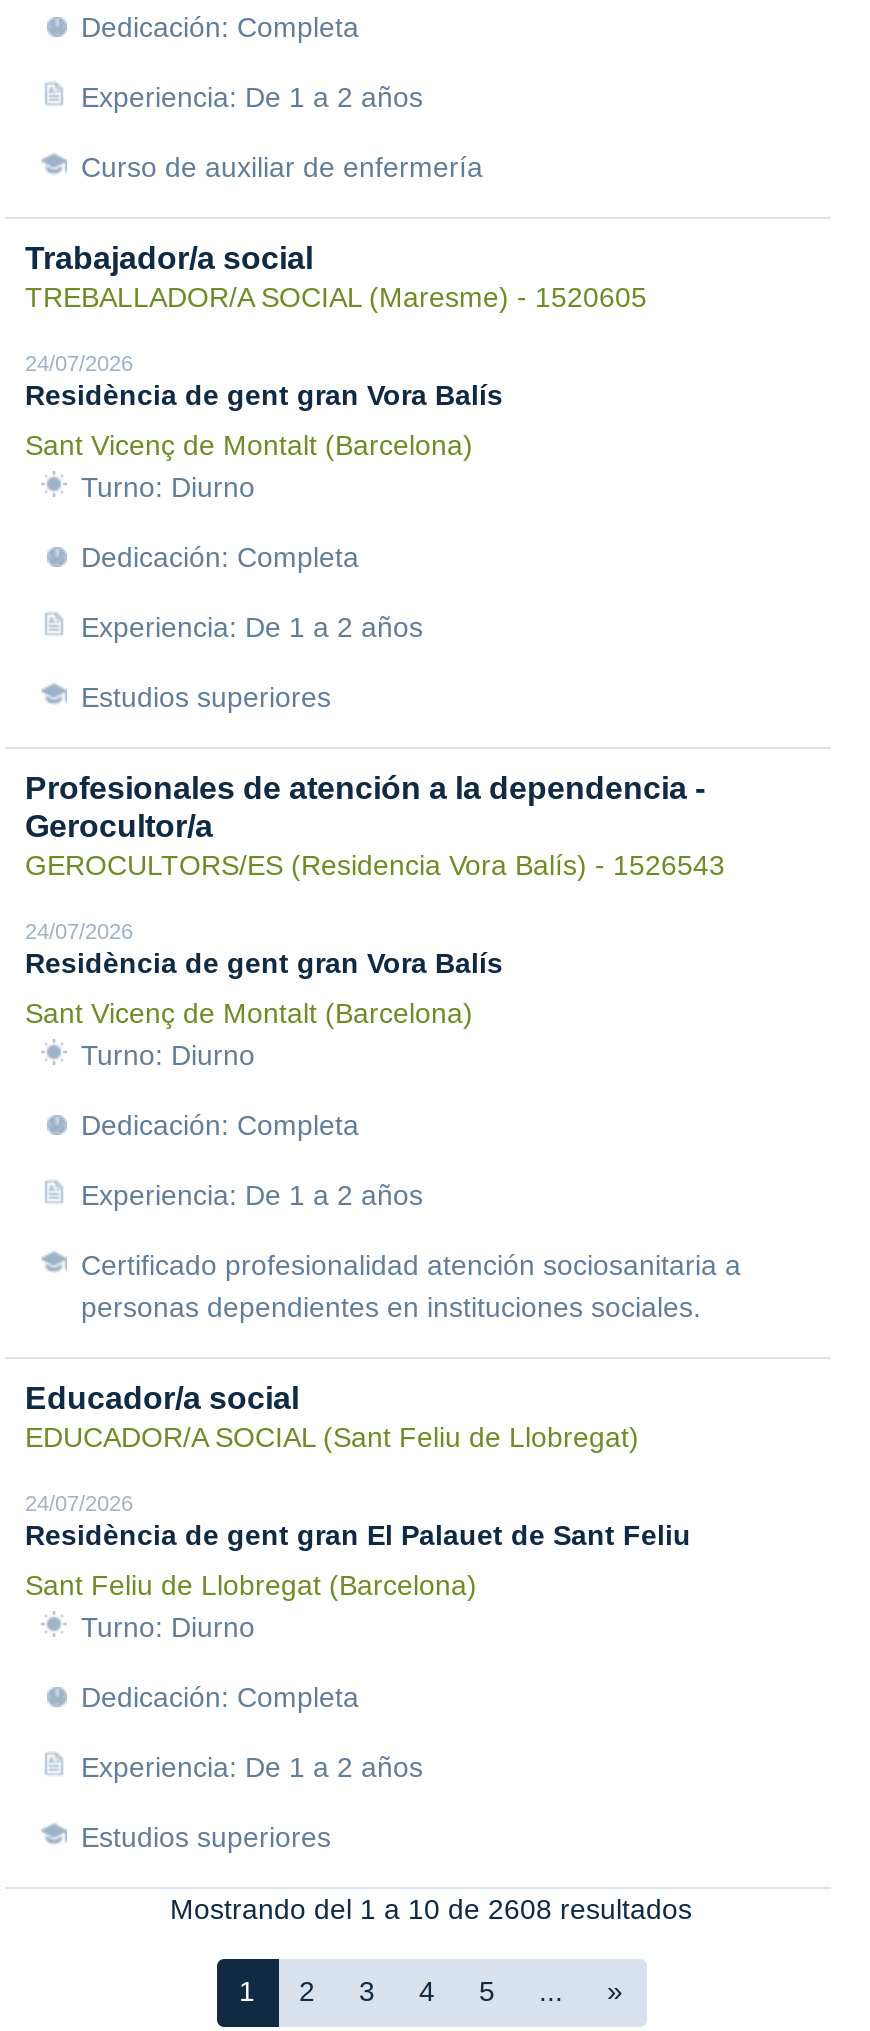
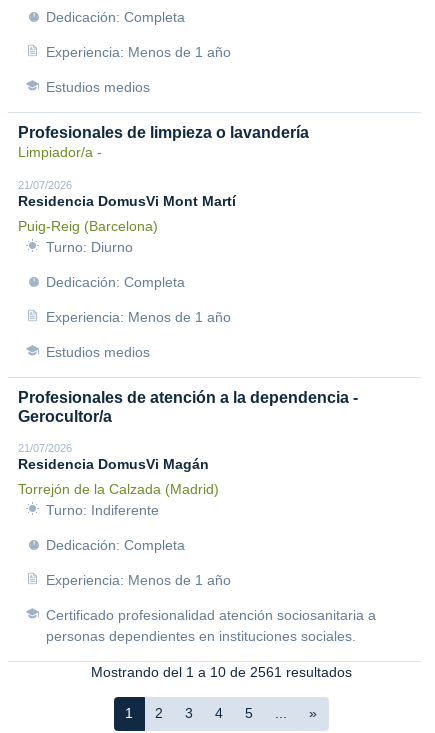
- Experiencia: De 1 a 2 años
+ Experiencia: Menos de 1 año

- Curso de auxiliar de enfermería
+ Estudios medios

- Trabajador/a social
- TREBALLADOR/A SOCIAL (Maresme) - 1520605
+ Profesionales de limpieza o lavandería
+ Limpiador/a -

- 24/07/2026
- Residència de gent gran Vora Balís
+ 21/07/2026
+ Residencia DomusVi Mont Martí

- Sant Vicenç de Montalt (Barcelona)
+ Puig-Reig (Barcelona)

- Experiencia: De 1 a 2 años
+ Experiencia: Menos de 1 año

- Estudios superiores
+ Estudios medios

- GEROCULTORS/ES (Residencia Vora Balís) - 1526543
- 24/07/2026
- Residència de gent gran Vora Balís
- Sant Vicenç de Montalt (Barcelona)
- Turno: Diurno
+ 21/07/2026
+ Residencia DomusVi Magán
+ Torrejón de la Calzada (Madrid)
+ Turno: Indiferente

- Experiencia: De 1 a 2 años
+ Experiencia: Menos de 1 año

- Educador/a social
- EDUCADOR/A SOCIAL (Sant Feliu de Llobregat)
- 24/07/2026
- Residència de gent gran El Palauet de Sant Feliu
- Sant Feliu de Llobregat (Barcelona)
- Turno: Diurno
- Dedicación: Completa
- Experiencia: De 1 a 2 años
- Estudios superiores
- Mostrando del 1 a 10 de 2608 resultados
+ Mostrando del 1 a 10 de 2561 resultados
